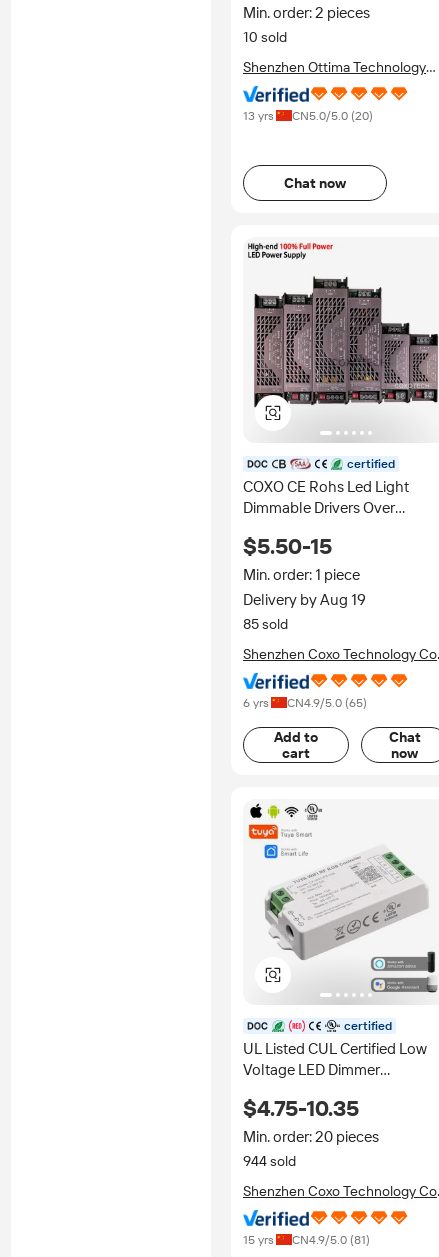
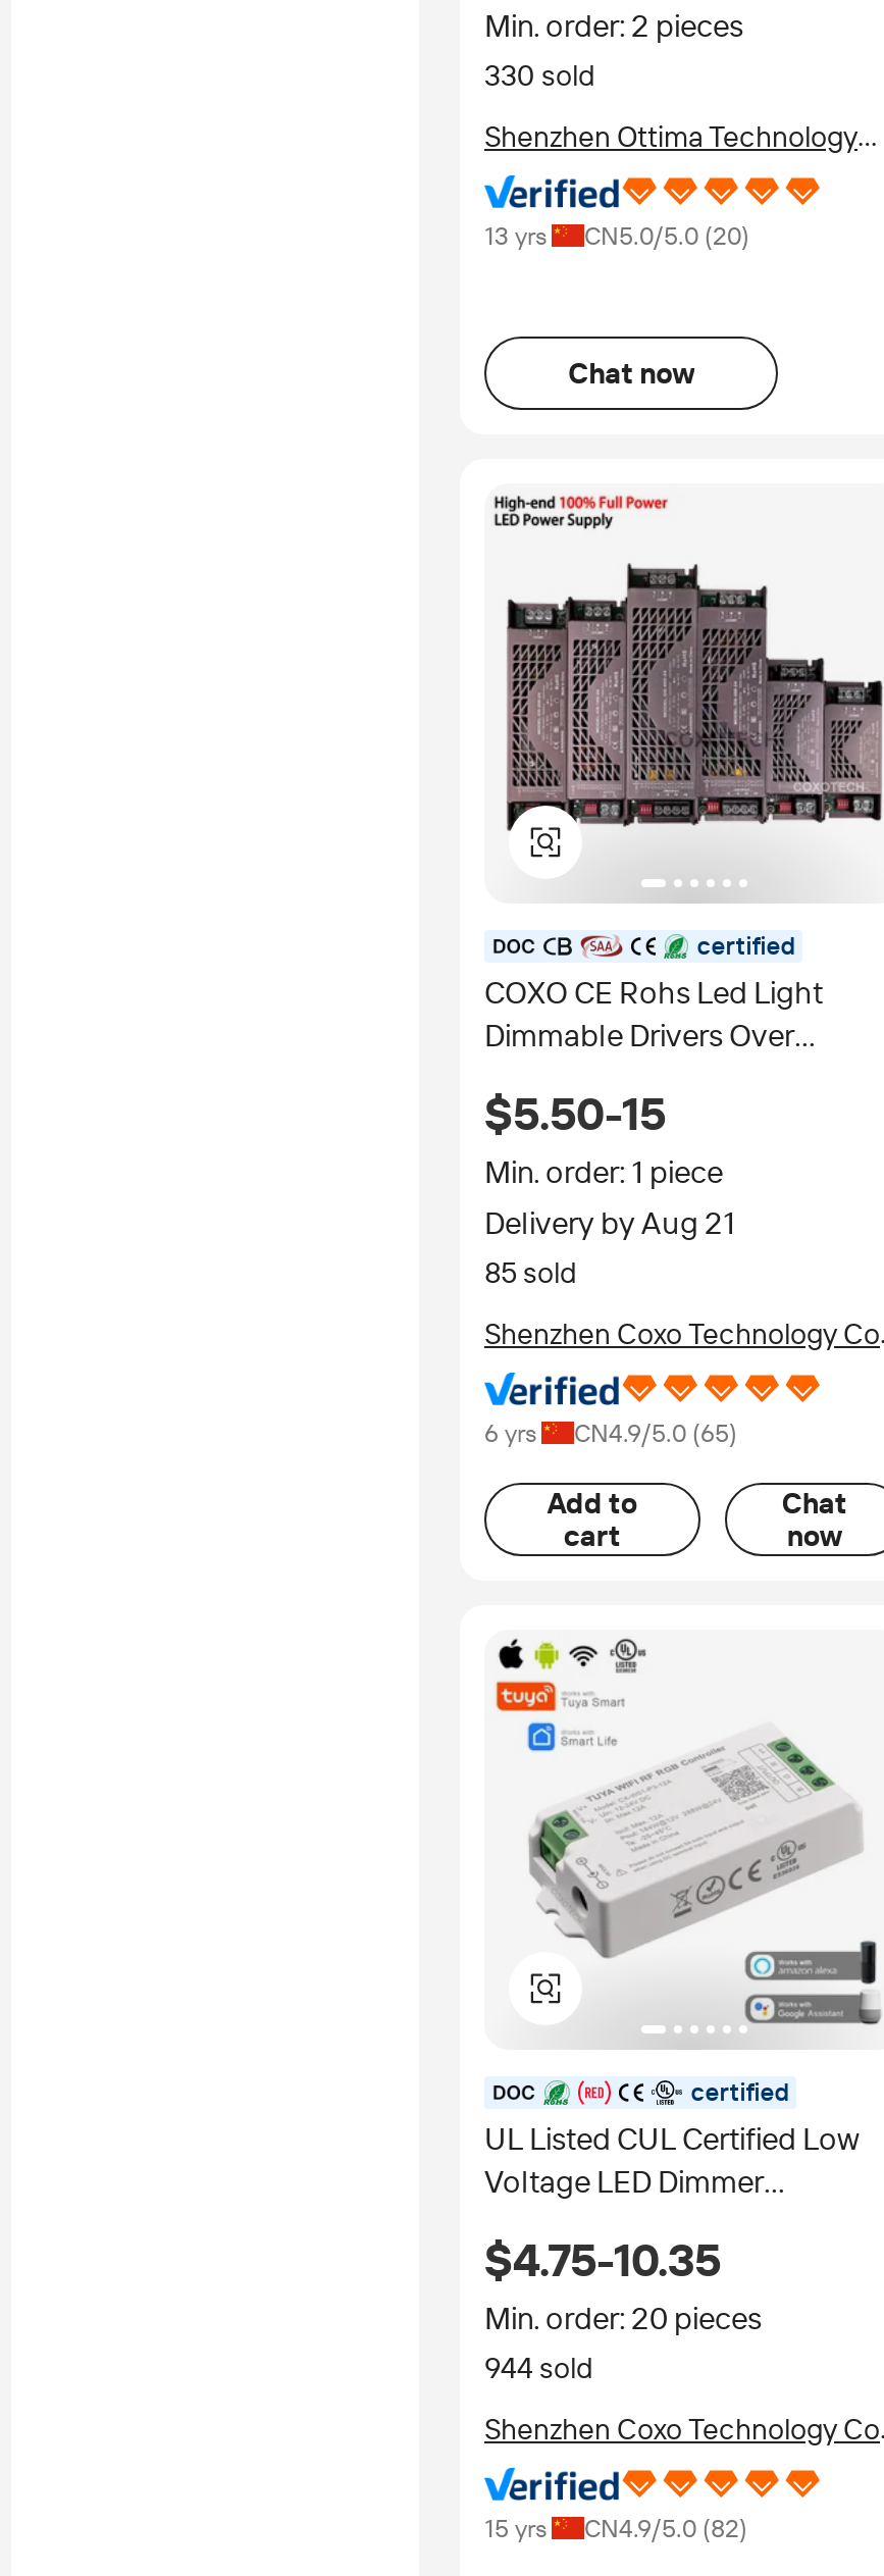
- 10 sold
+ 330 sold

- Delivery by Aug 19
+ Delivery by Aug 21

- 15 yrs CN4.9/5.0 (81)
+ 15 yrs CN4.9/5.0 (82)
